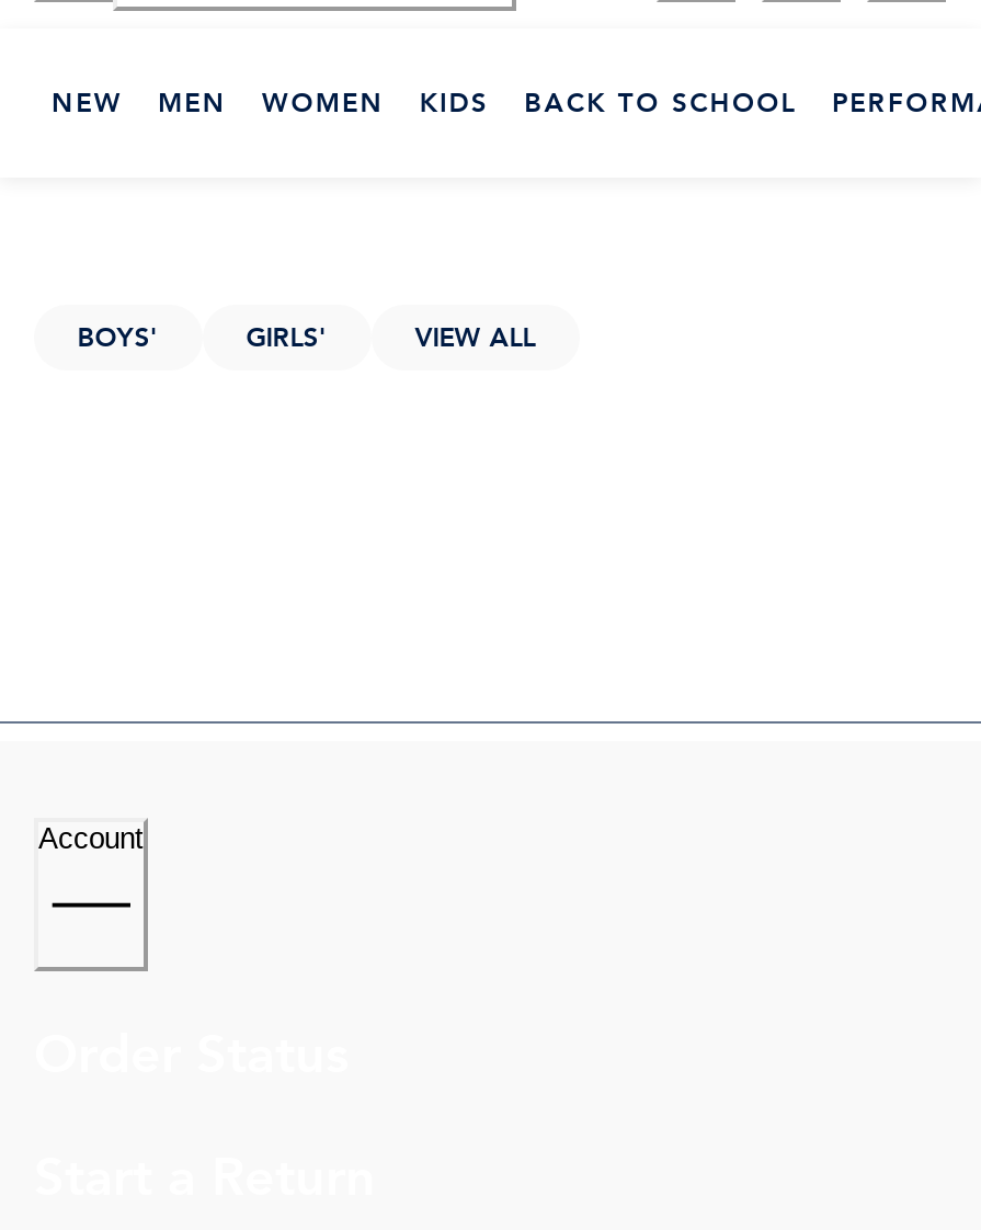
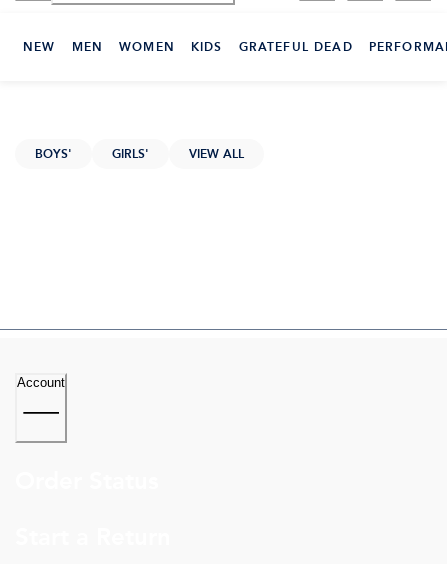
- BACK TO SCHOOL
+ GRATEFUL DEAD
